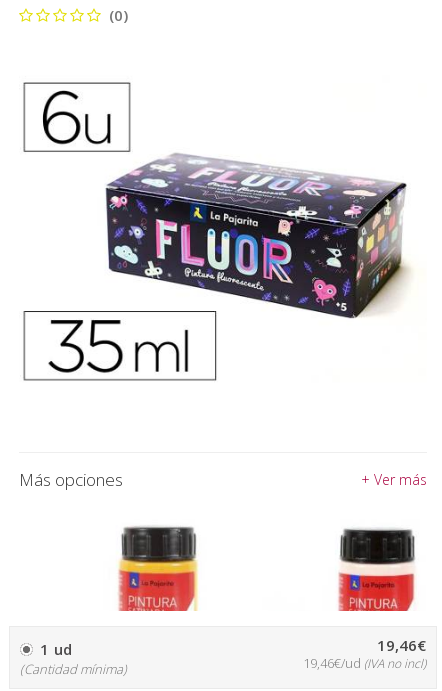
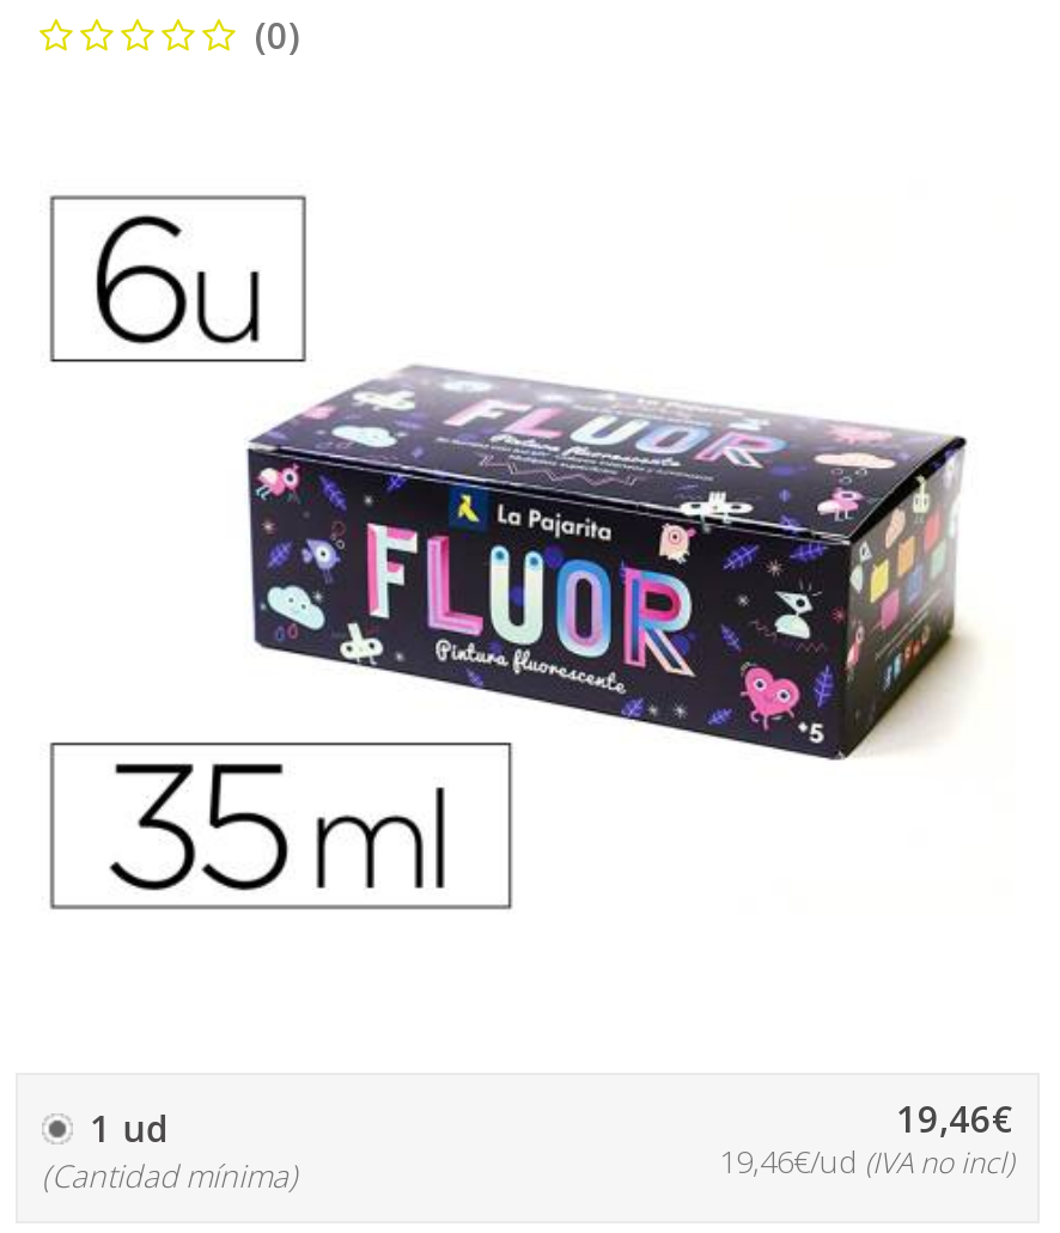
- Más opciones
- + Ver más

- [image]

- [image]
